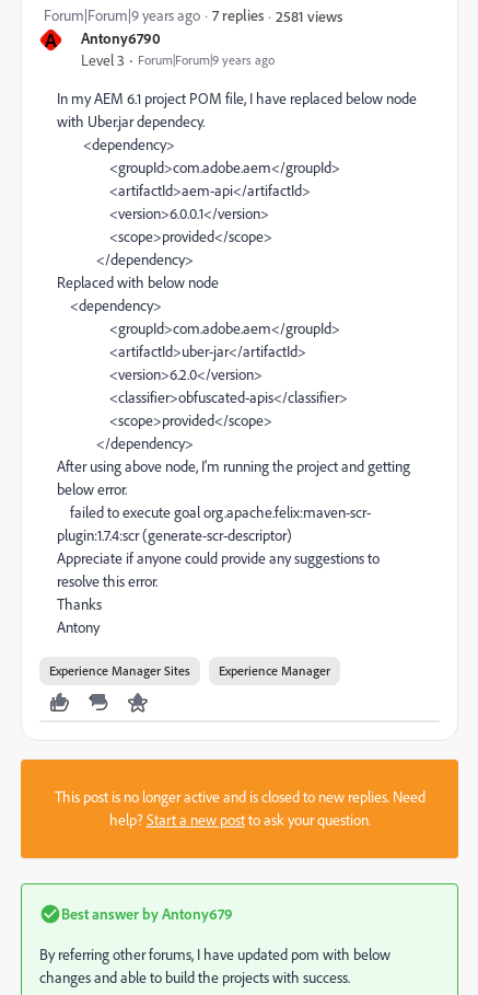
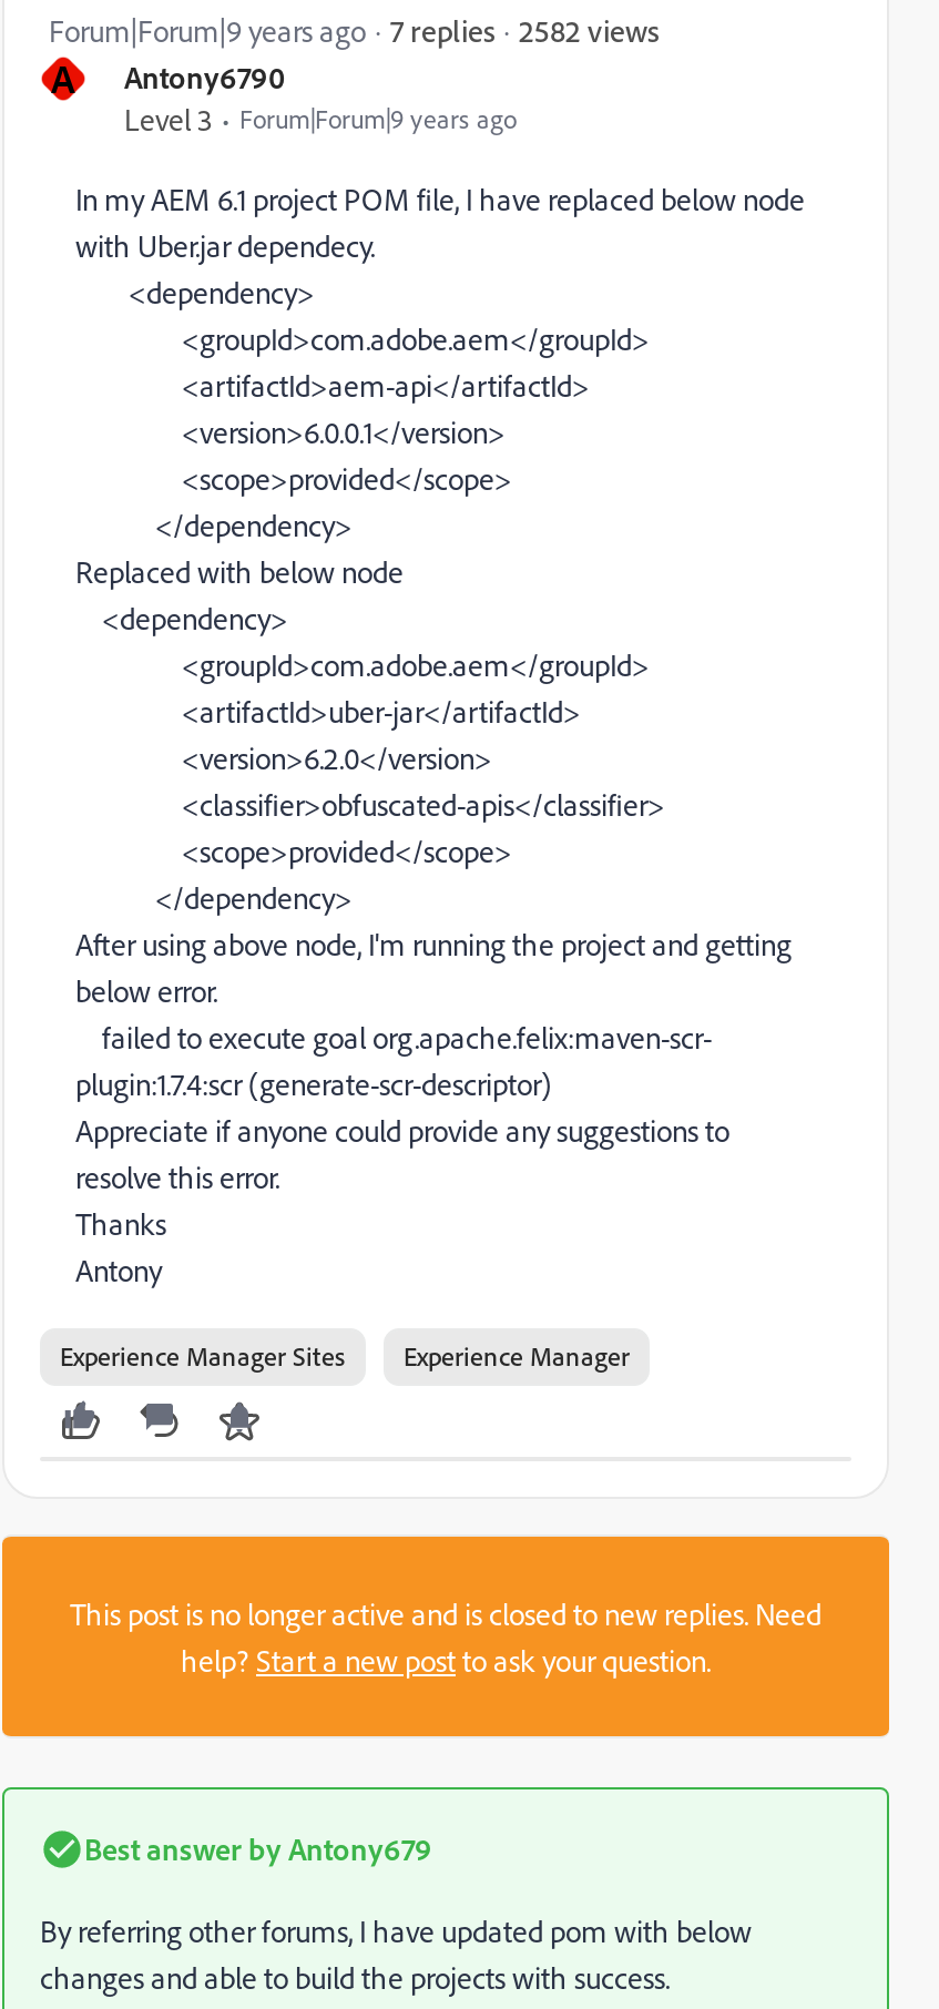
- 2581 views
+ 2582 views
